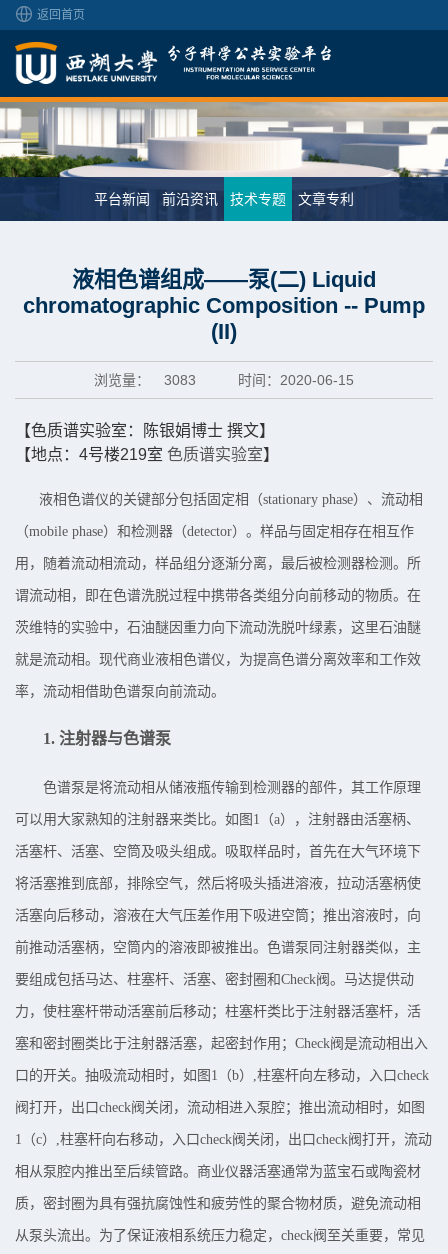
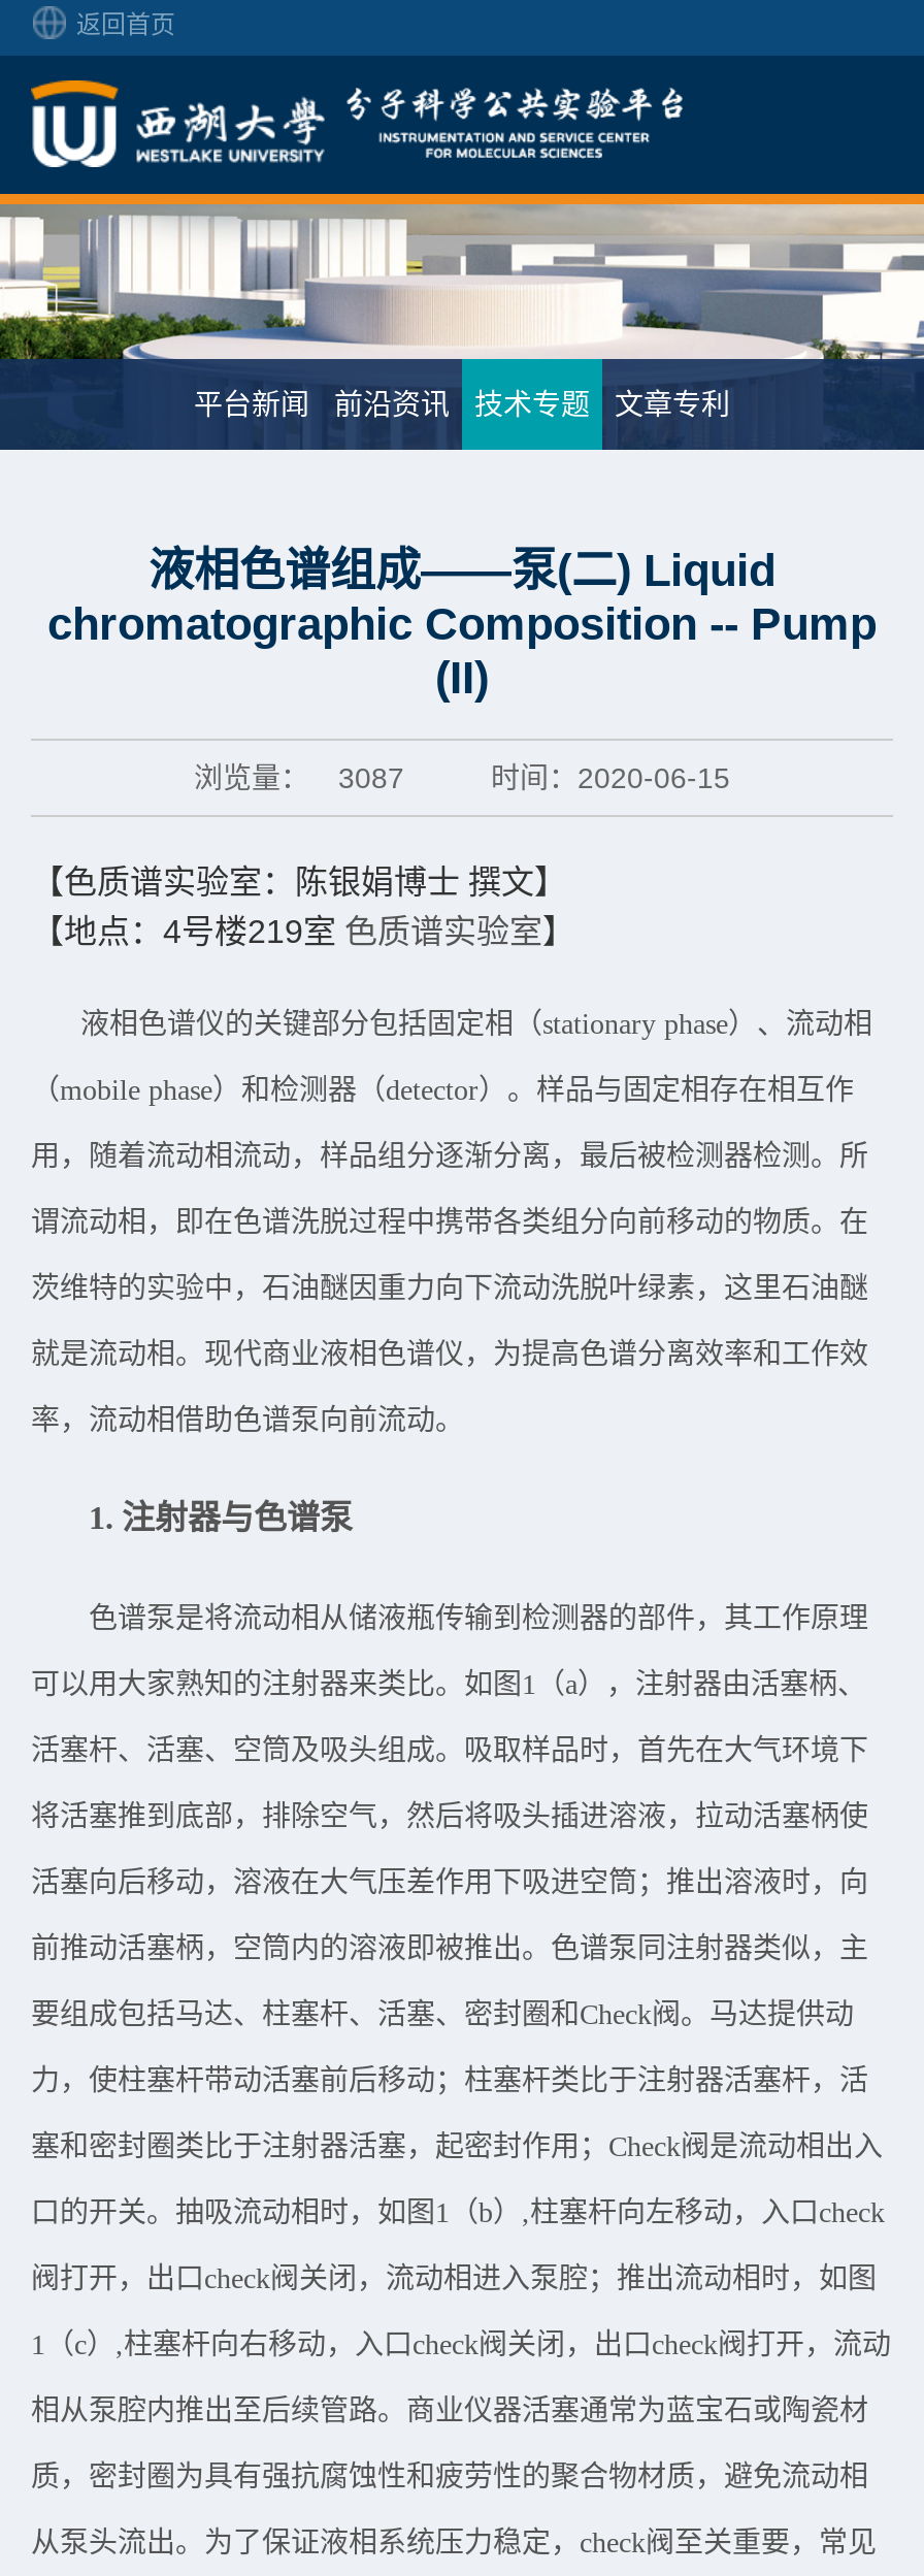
- 浏览量： 3083
+ 浏览量： 3087
